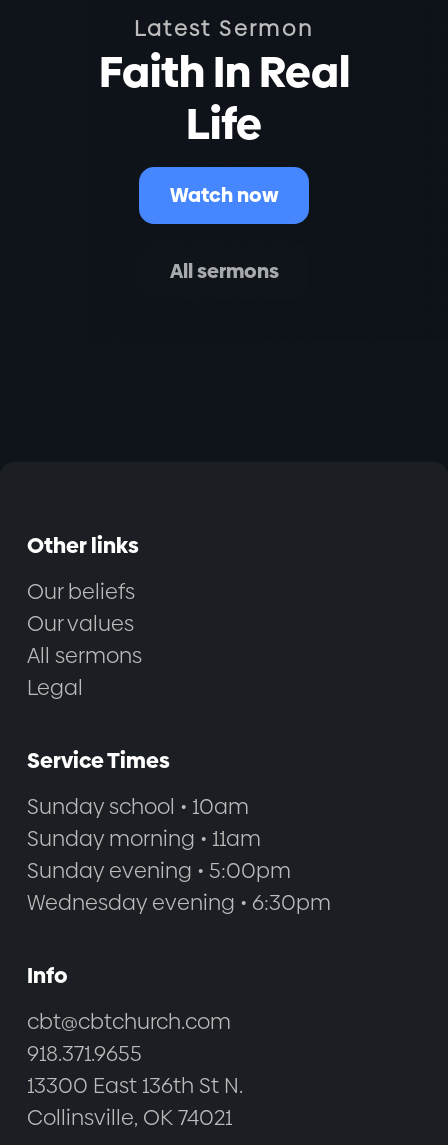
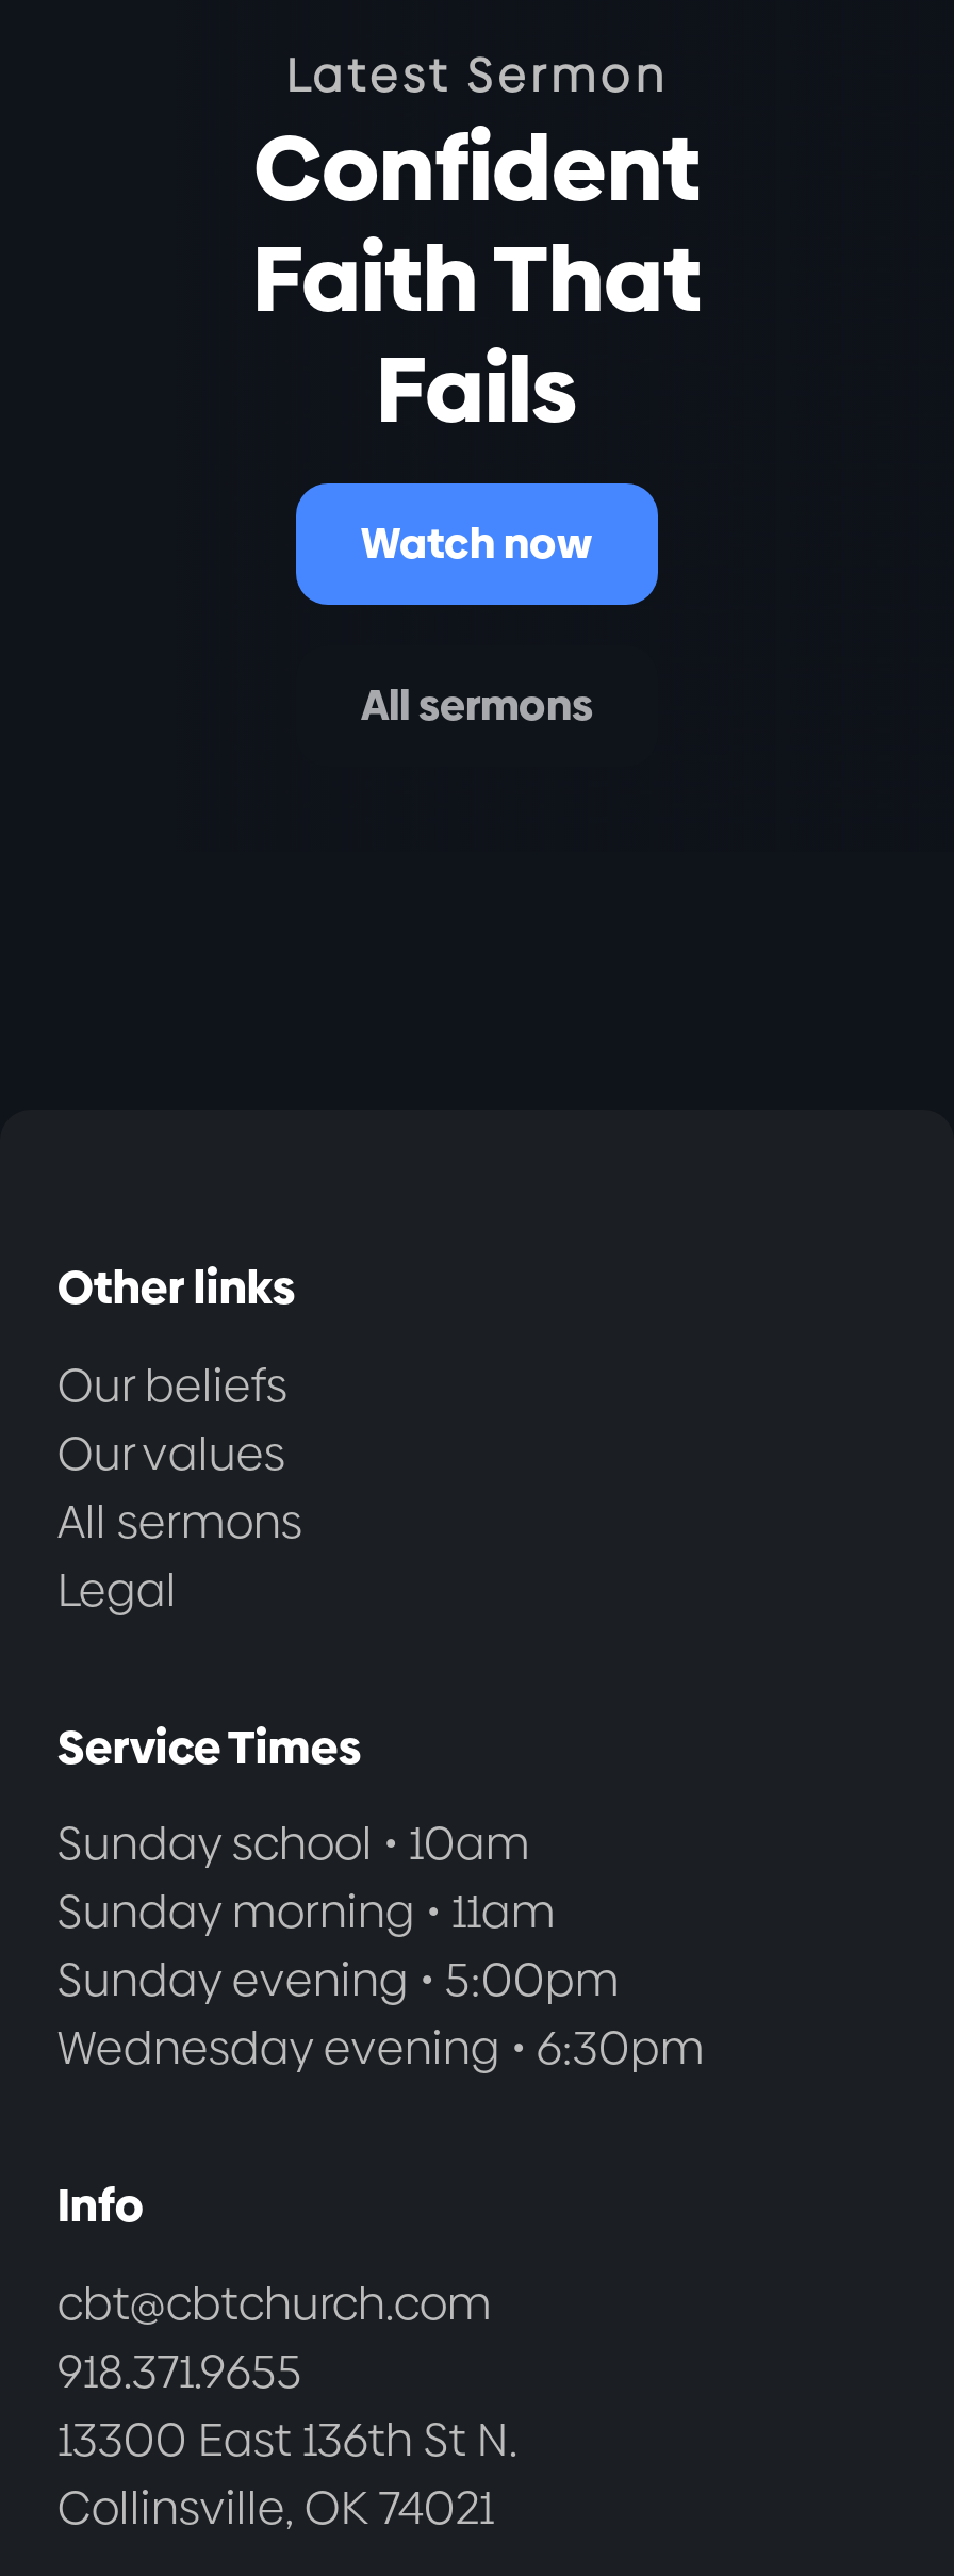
- Faith In Real
- Life
+ Confident
+ Faith That
+ Fails
